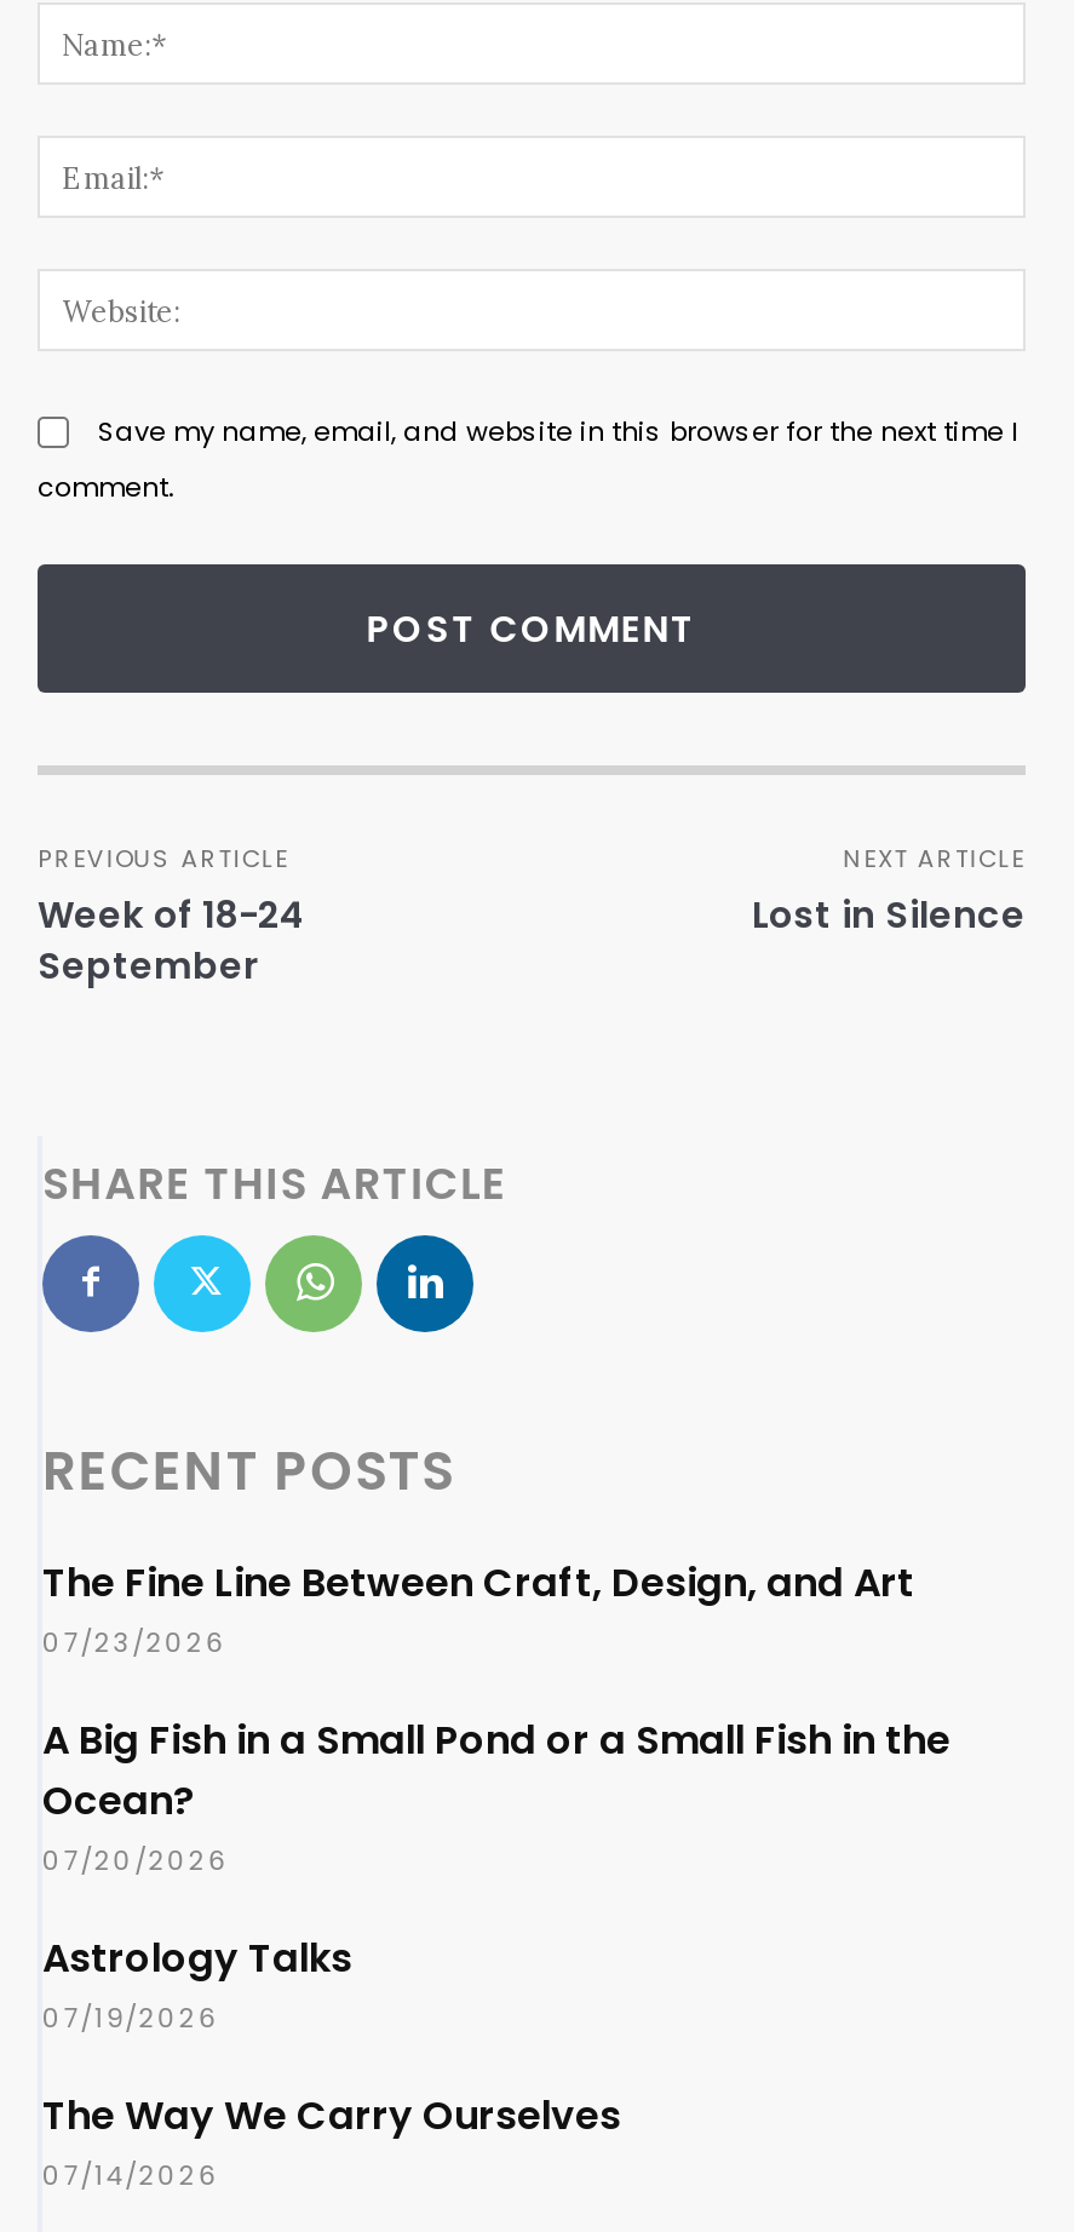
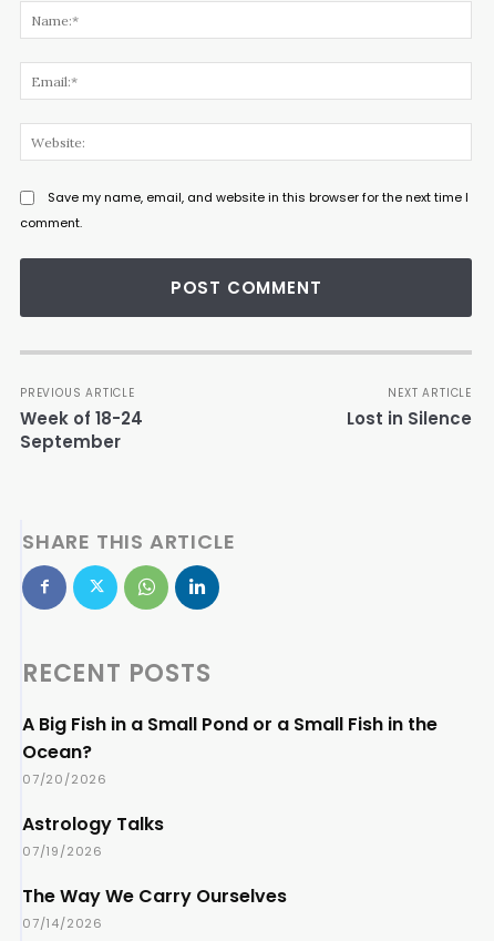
- The Fine Line Between Craft, Design, and Art
- 07/23/2026
